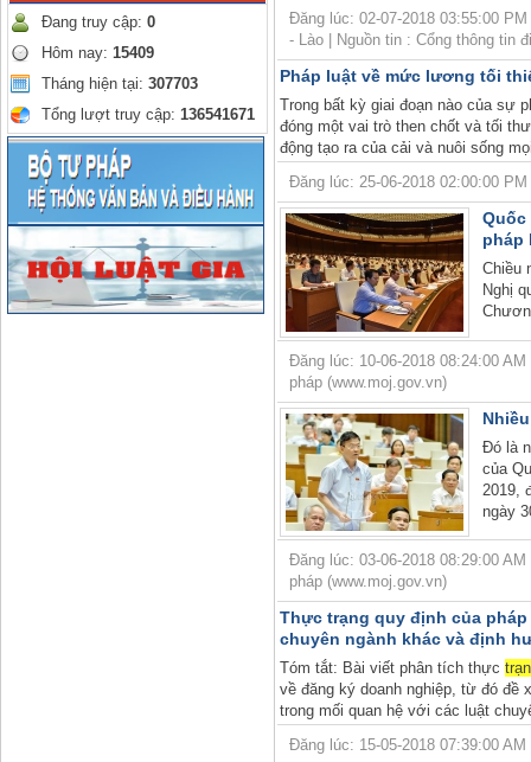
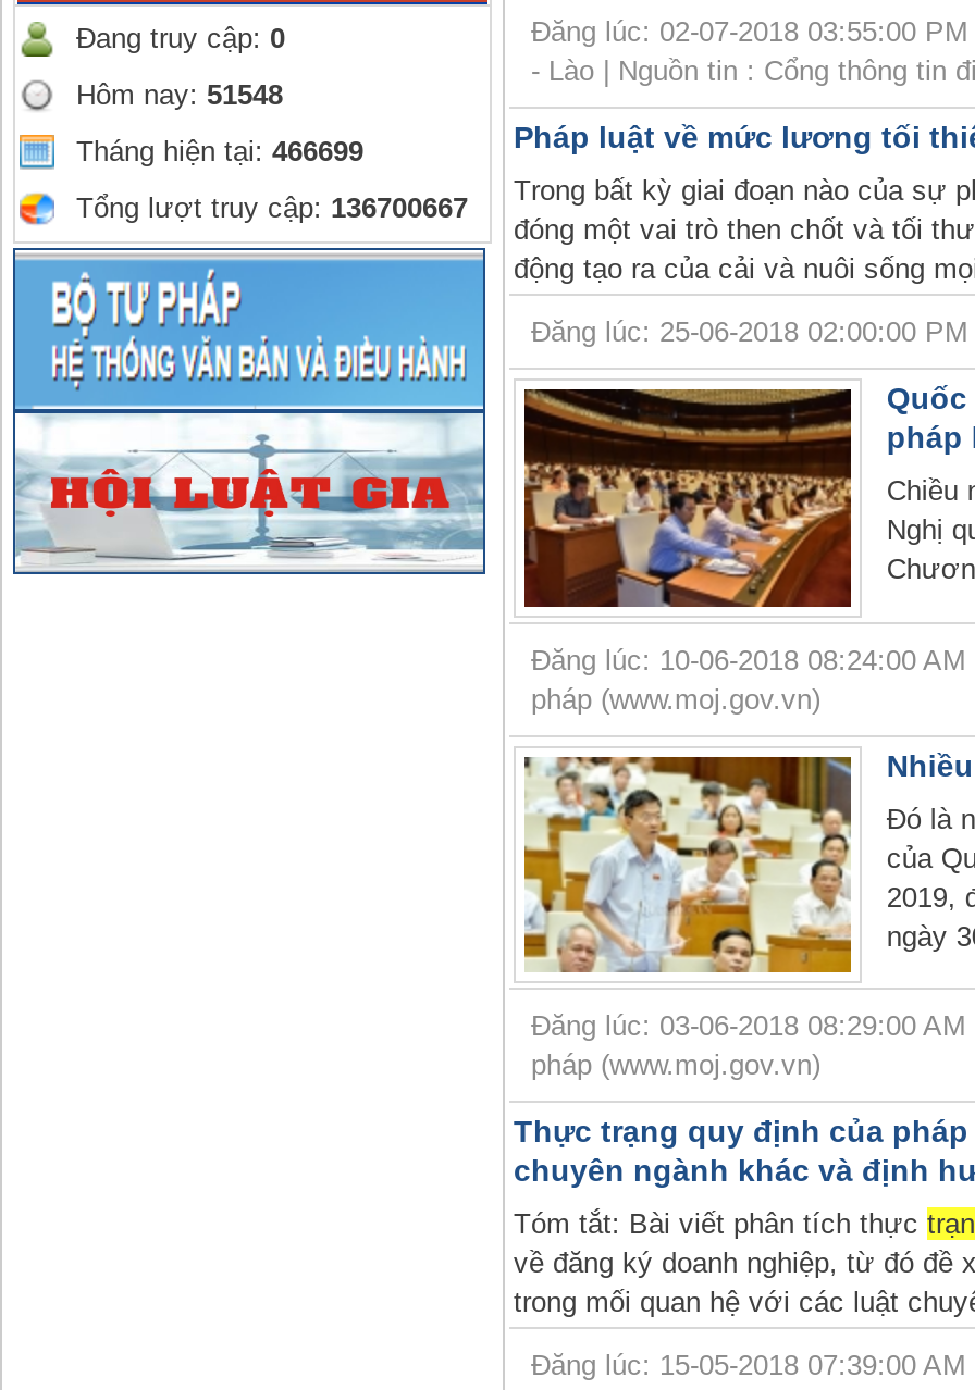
- Hôm nay: 15409
+ Hôm nay: 51548

- Tháng hiện tại: 307703
+ Tháng hiện tại: 466699

- Tổng lượt truy cập: 136541671
+ Tổng lượt truy cập: 136700667
